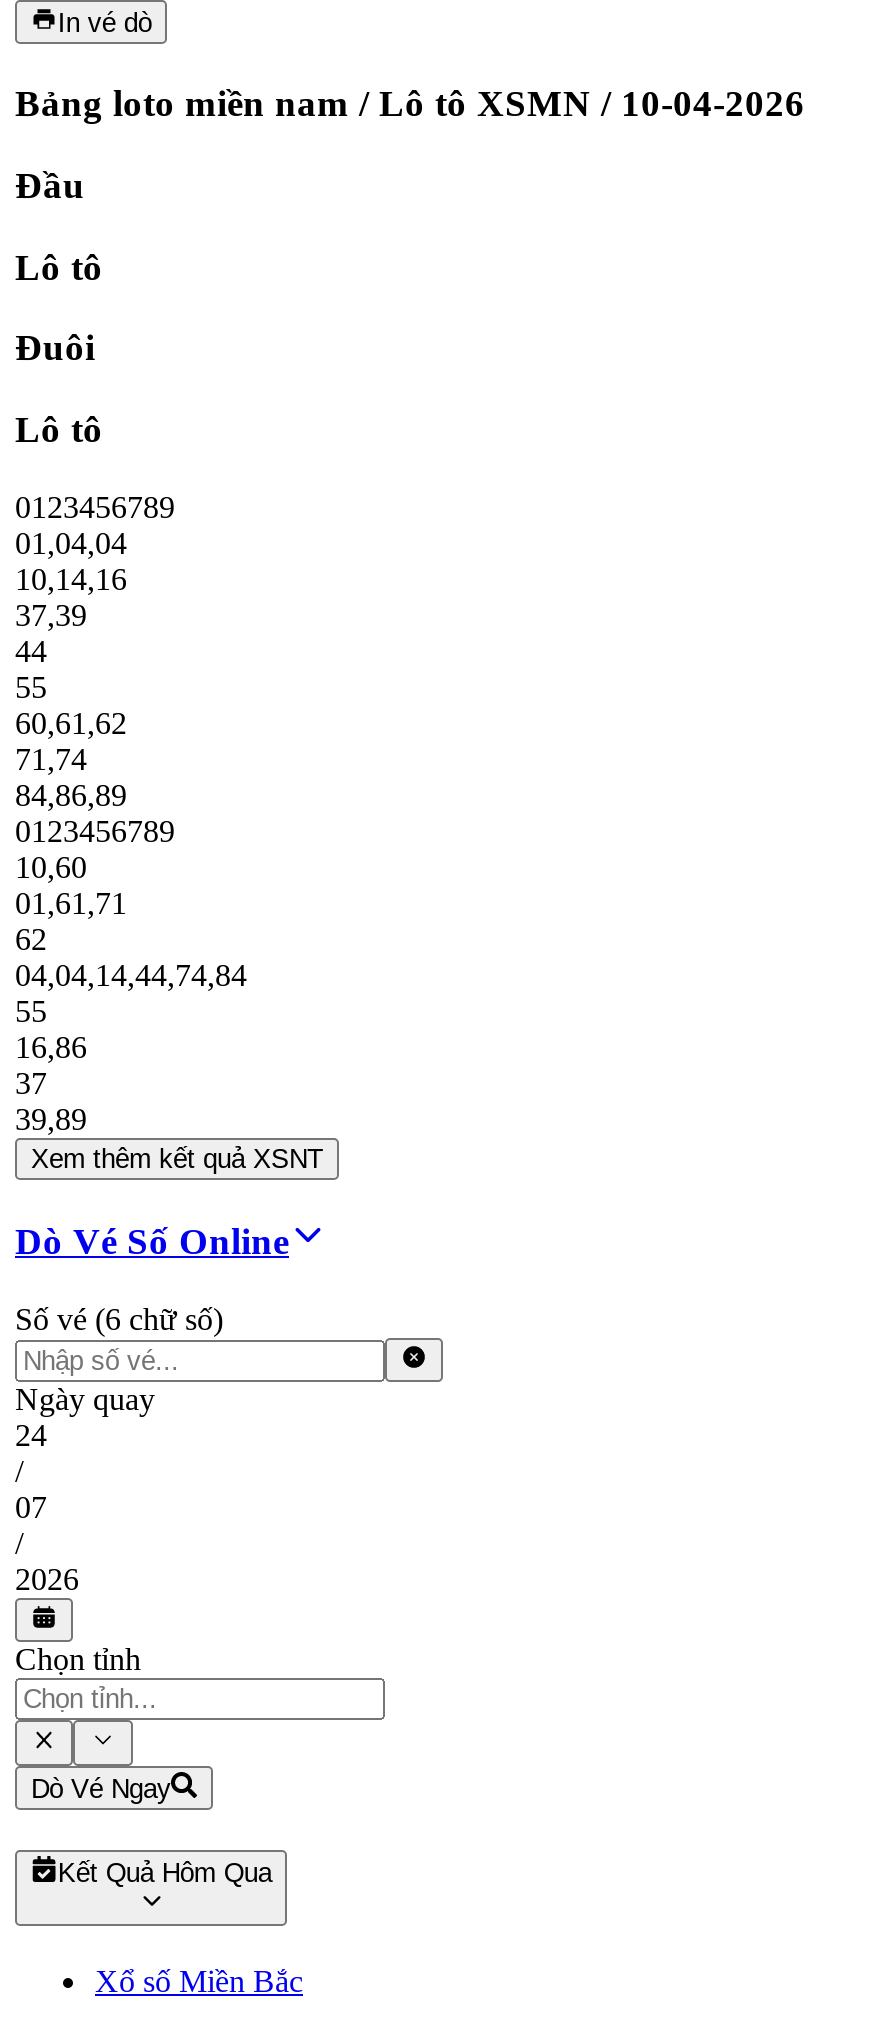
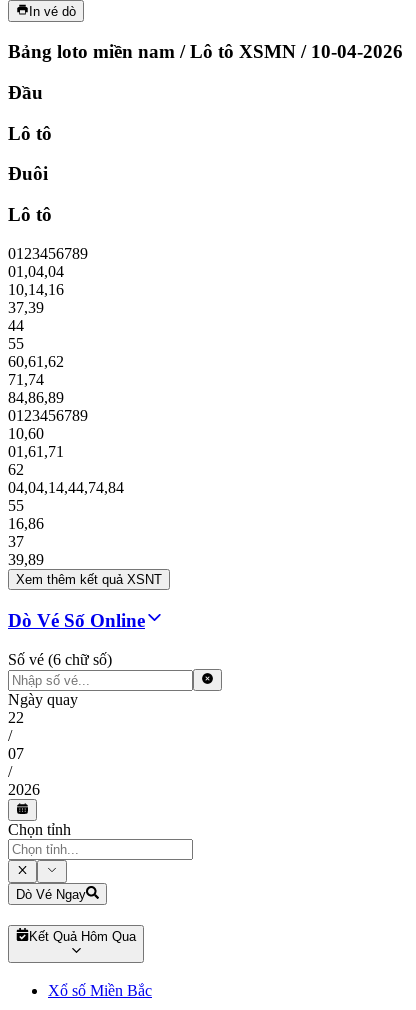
- 24
+ 22
